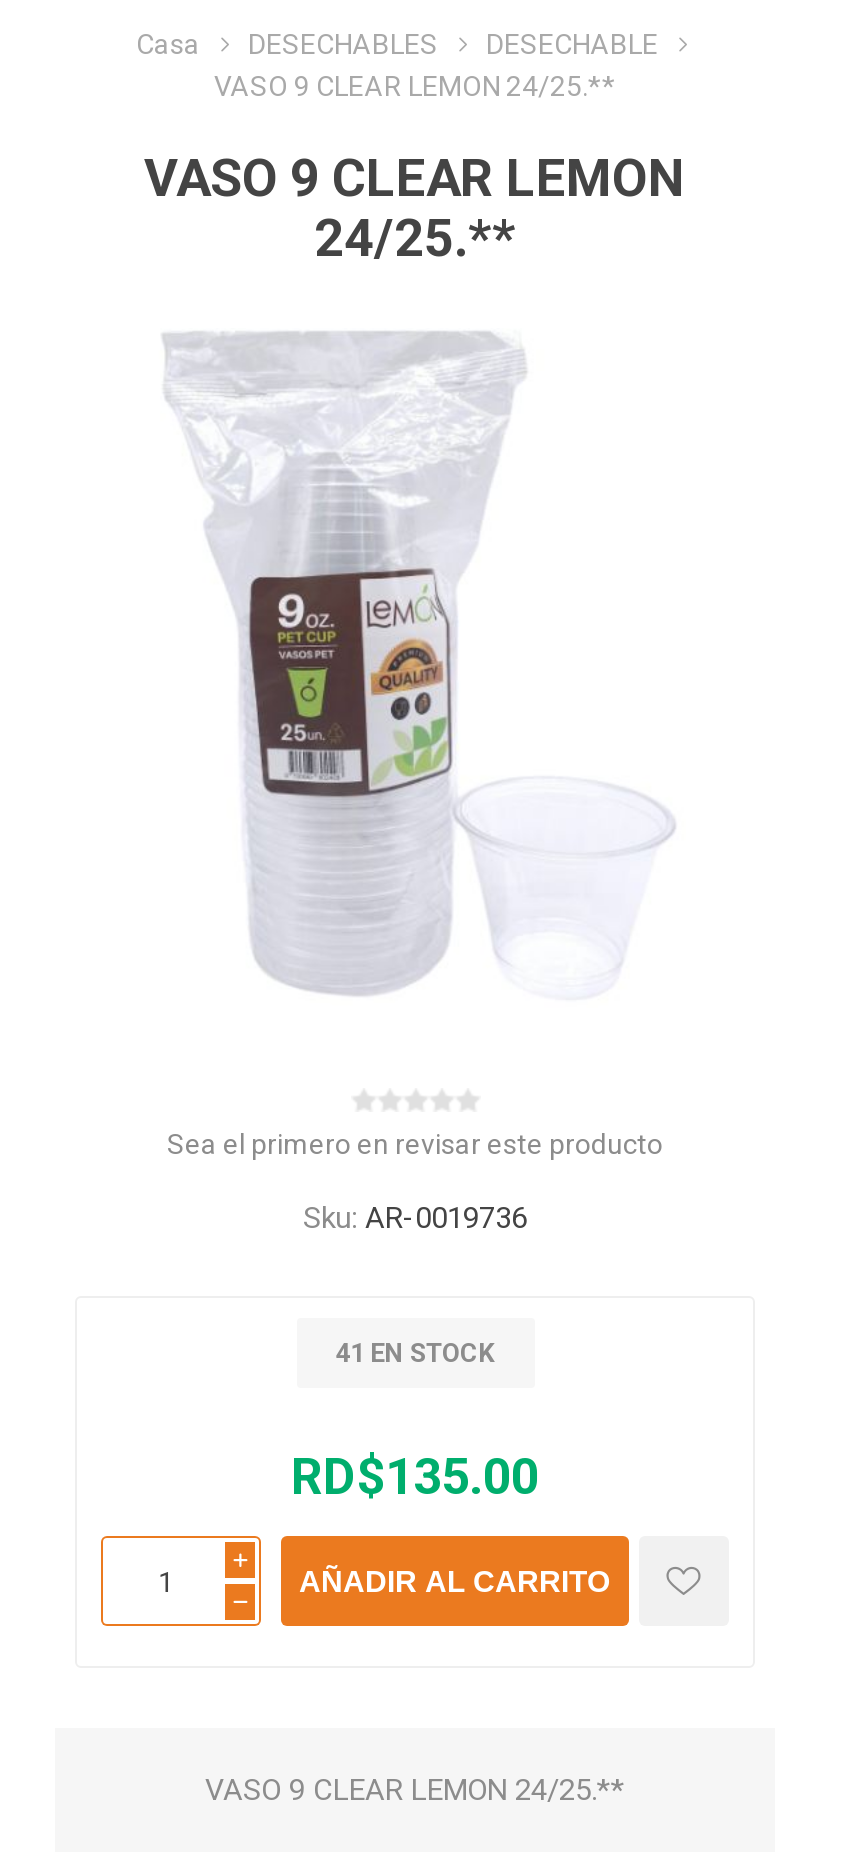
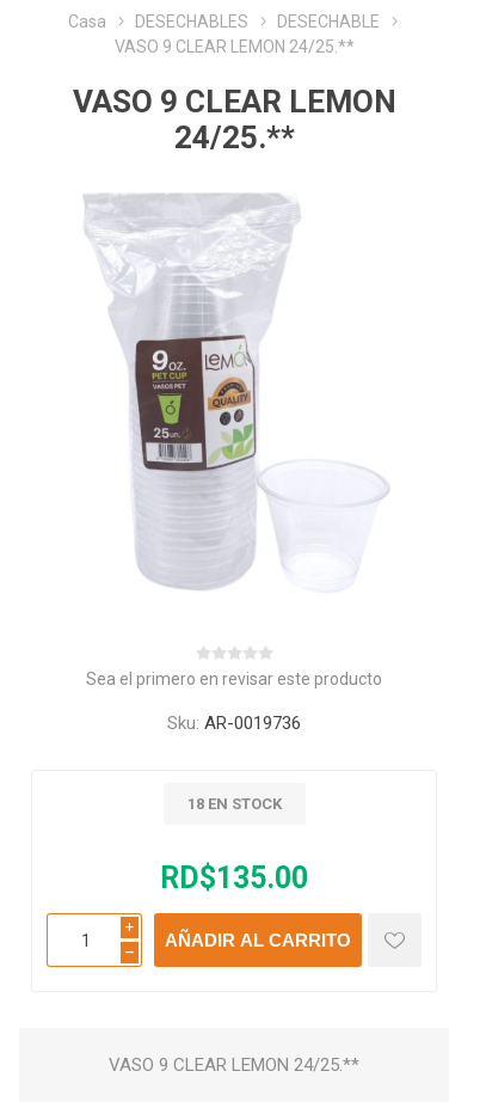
- 41 EN STOCK
+ 18 EN STOCK
